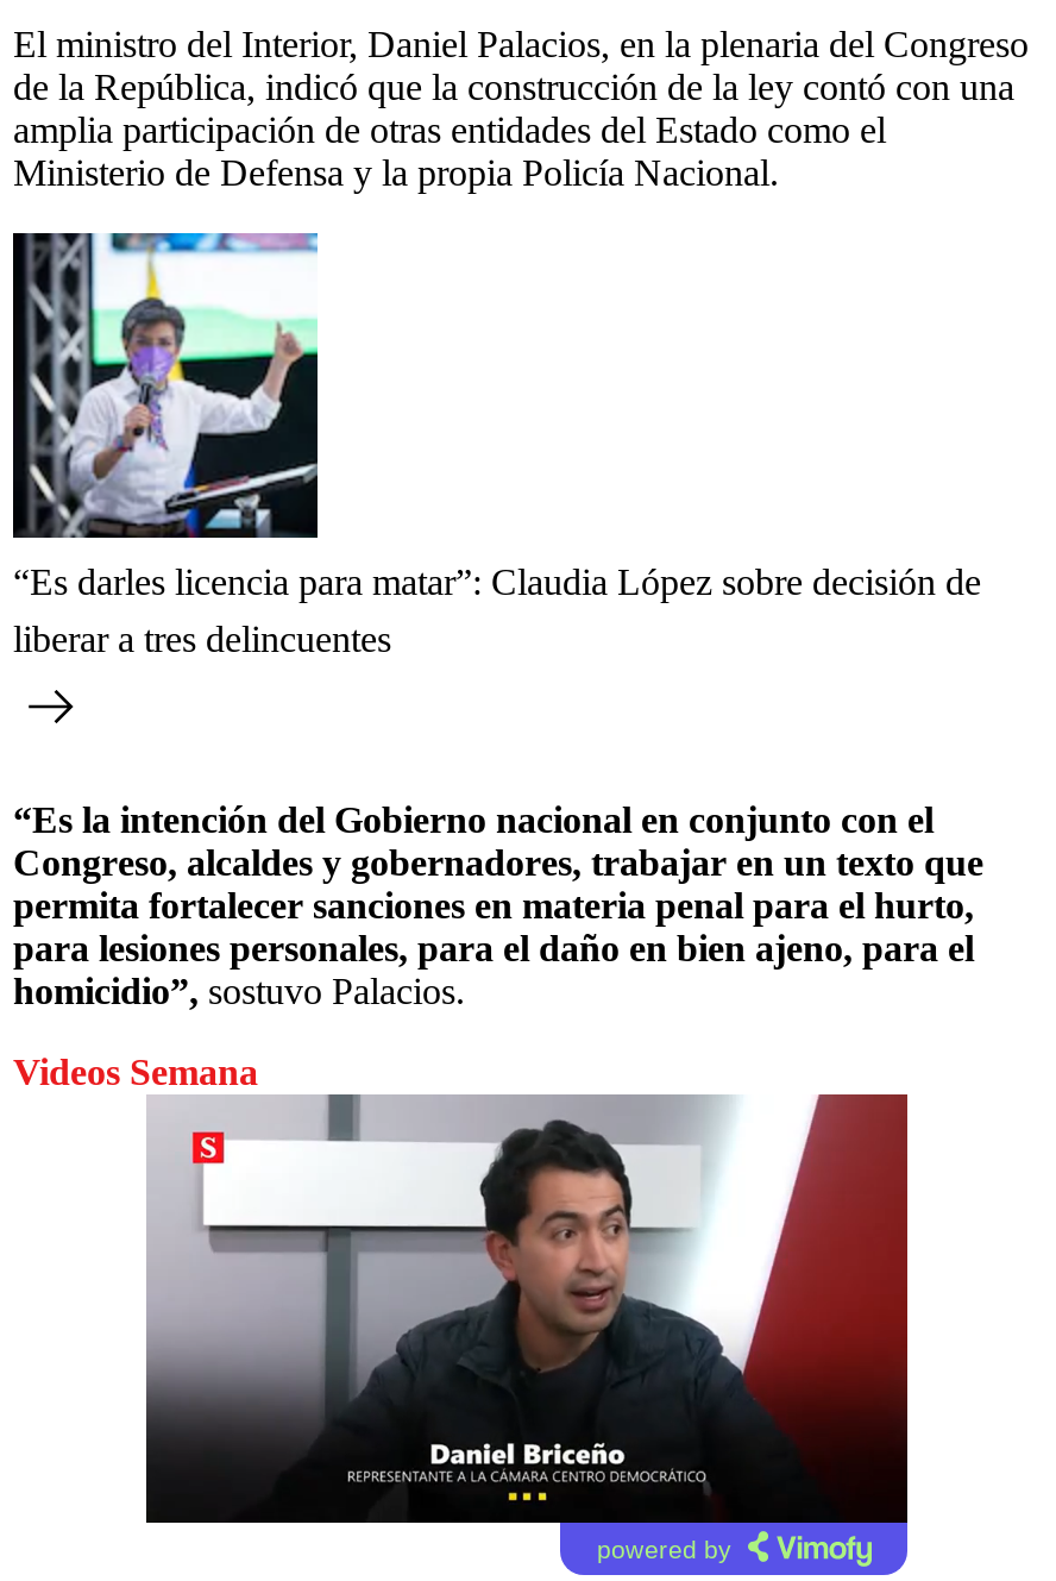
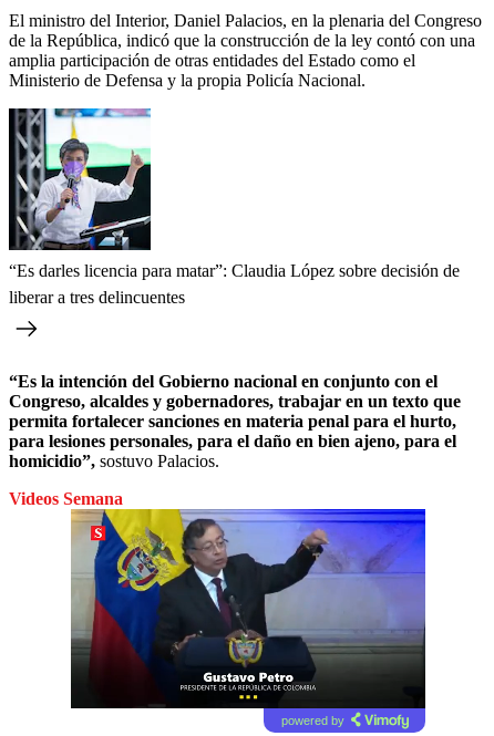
- [image]
+ [image]
